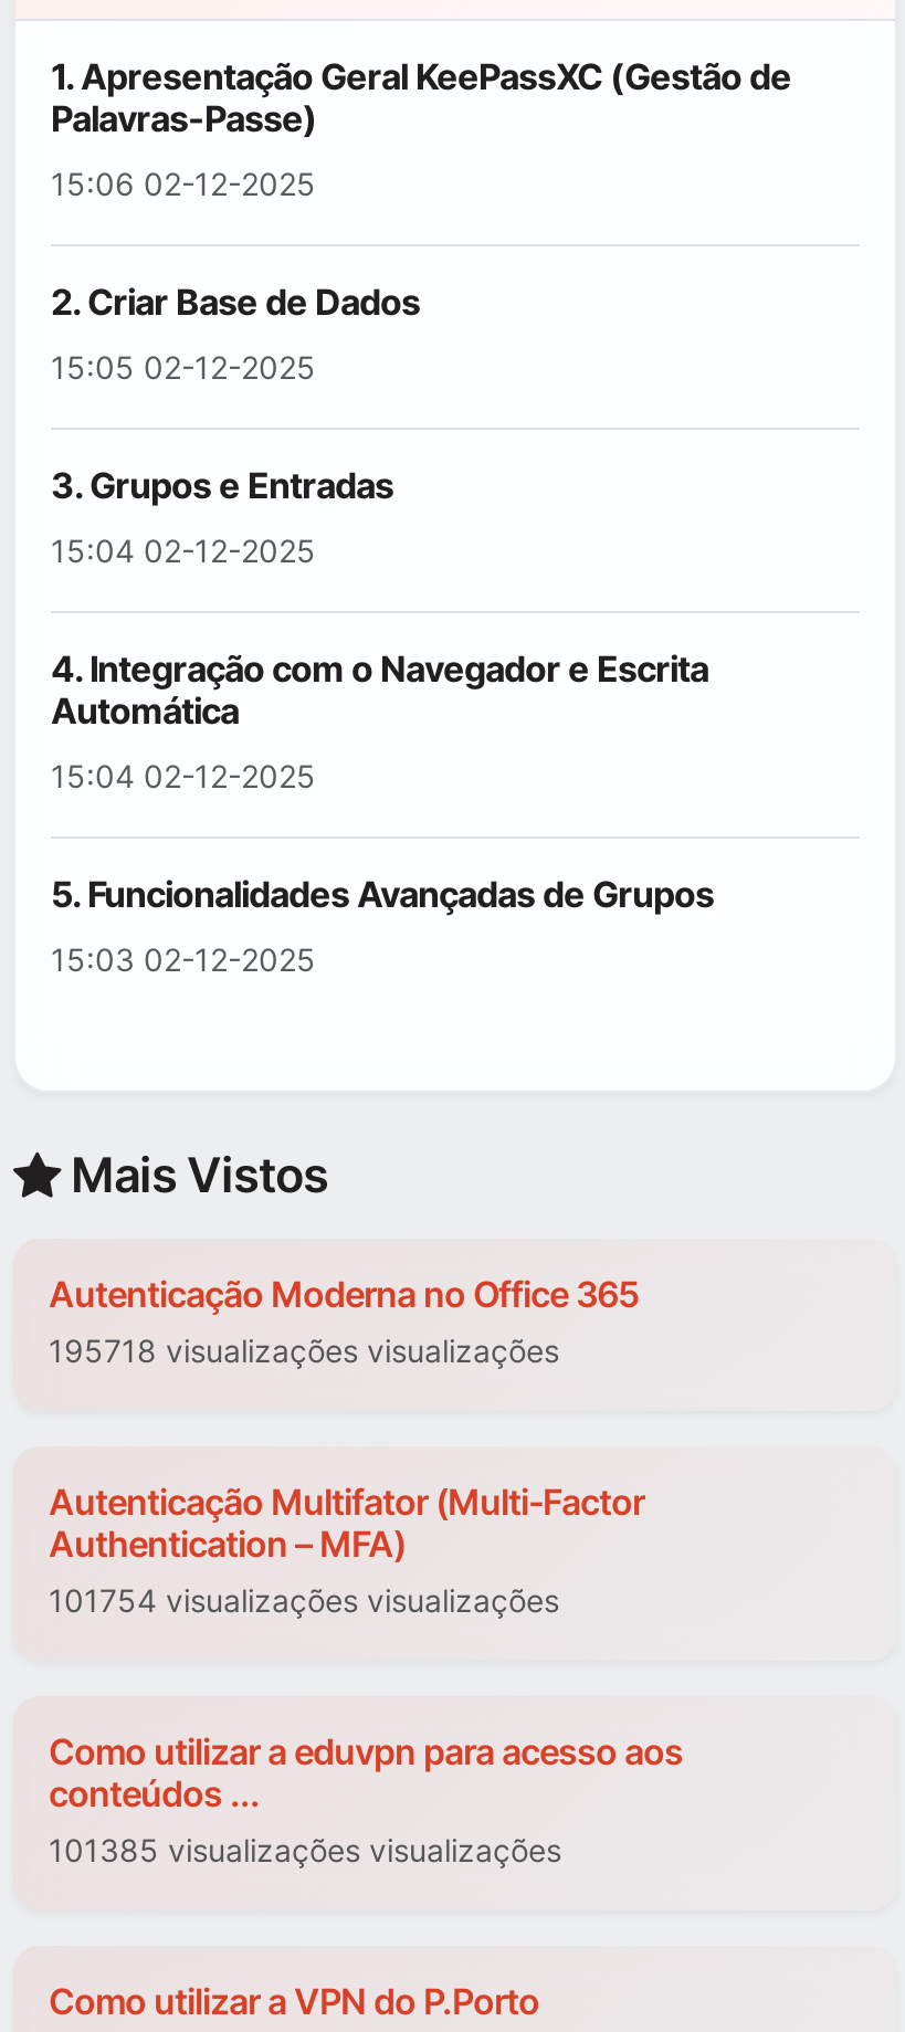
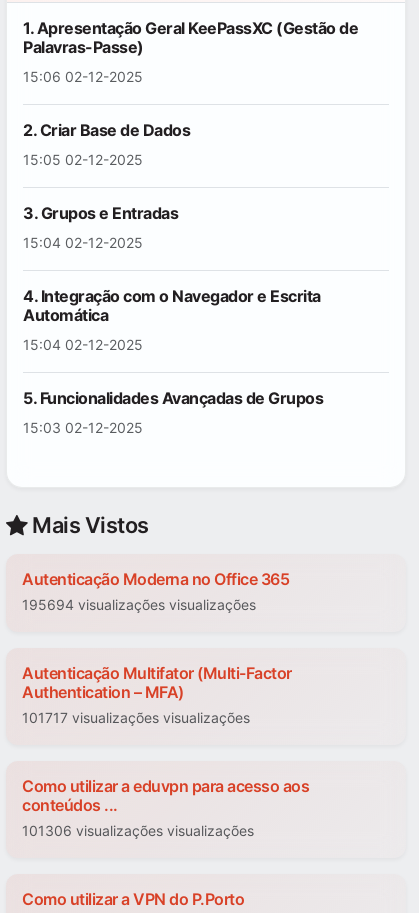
- 195718 visualizações visualizações
+ 195694 visualizações visualizações

- 101754 visualizações visualizações
+ 101717 visualizações visualizações

- 101385 visualizações visualizações
+ 101306 visualizações visualizações
